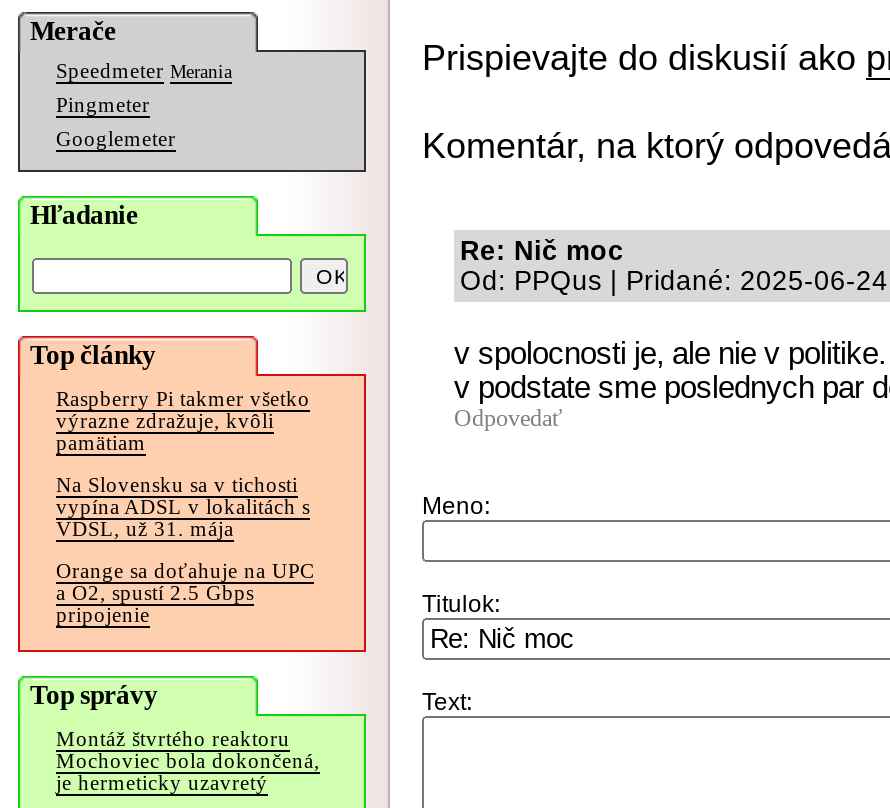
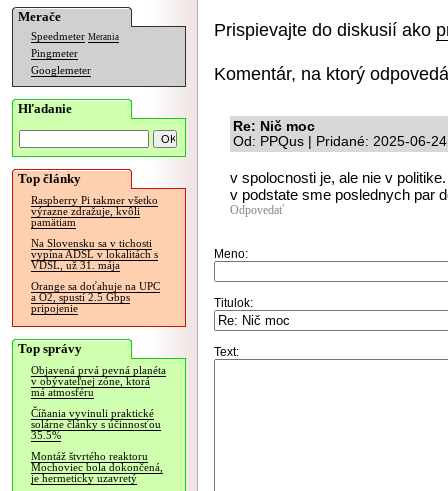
+ Objavená prvá pevná planéta
+ v obývateľnej zóne, ktorá
+ má atmosféru
+ Číňania vyvinuli praktické
+ solárne články s účinnosťou
+ 35.5%
